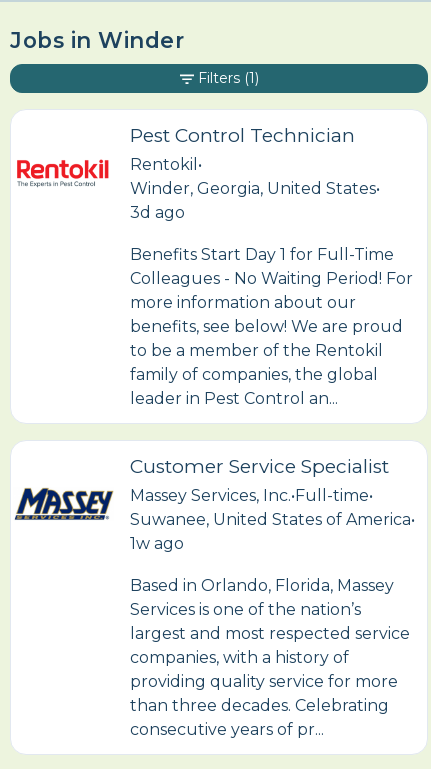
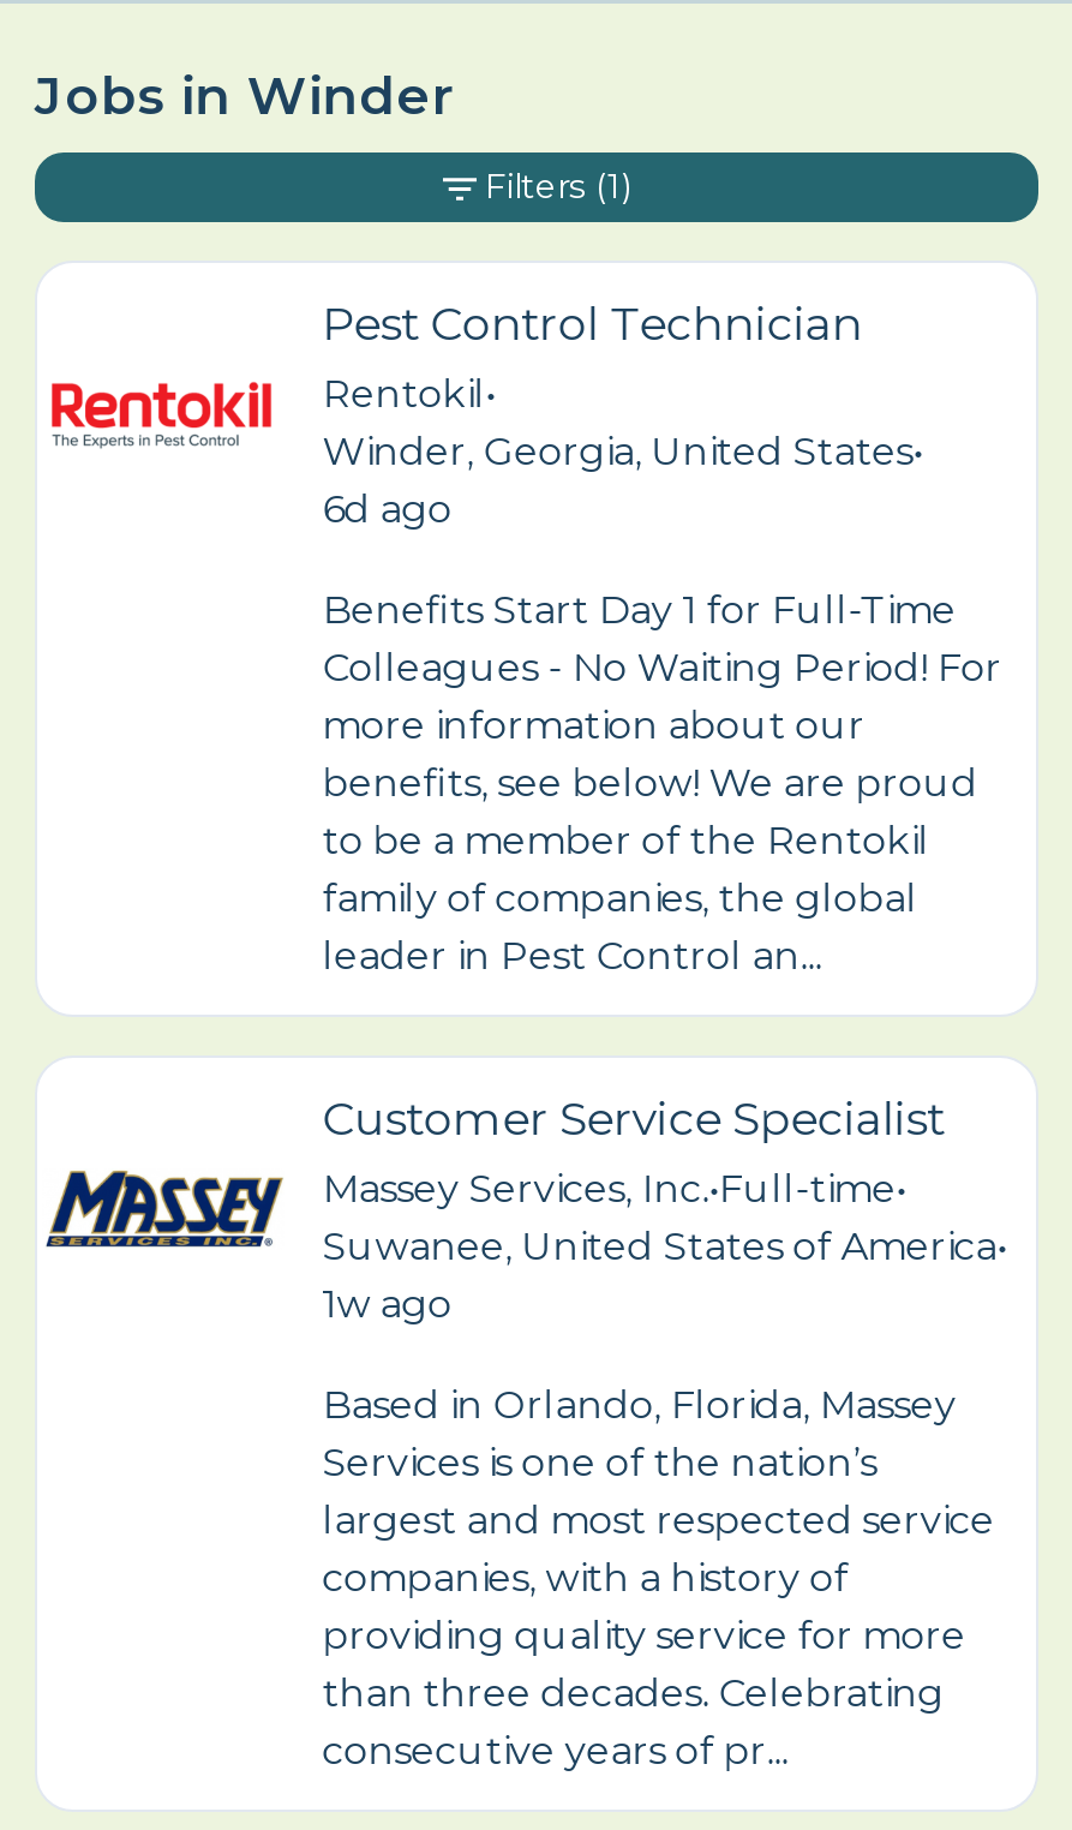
- 3d ago
+ 6d ago
